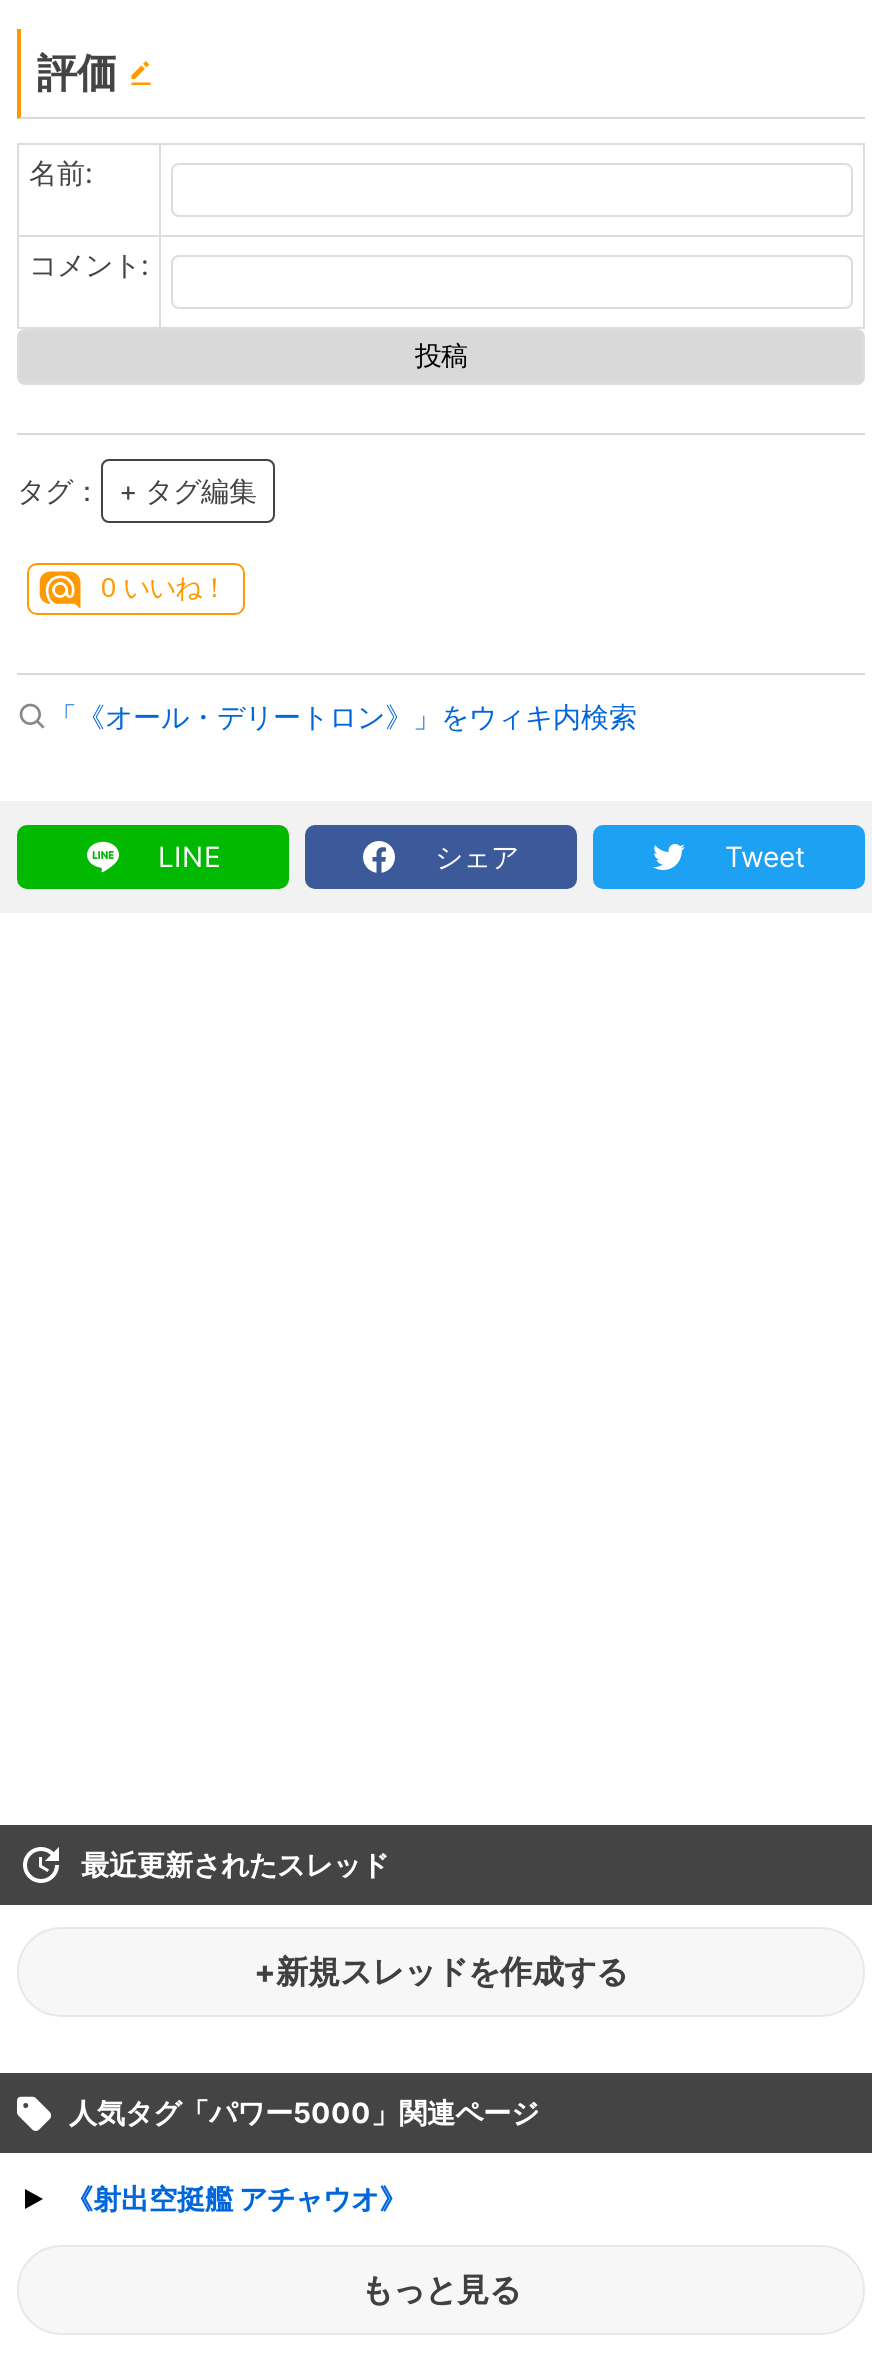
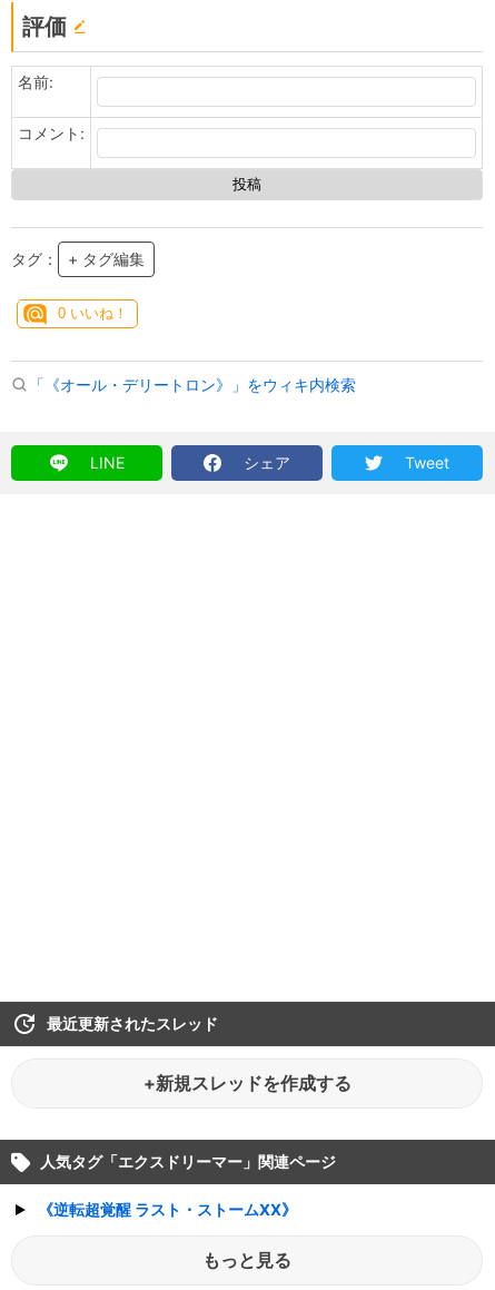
- 人気タグ「パワー5000」関連ページ
+ 人気タグ「エクスドリーマー」関連ページ

- 《射出空挺艦 アチャウオ》
+ 《逆転超覚醒 ラスト・ストームXX》
